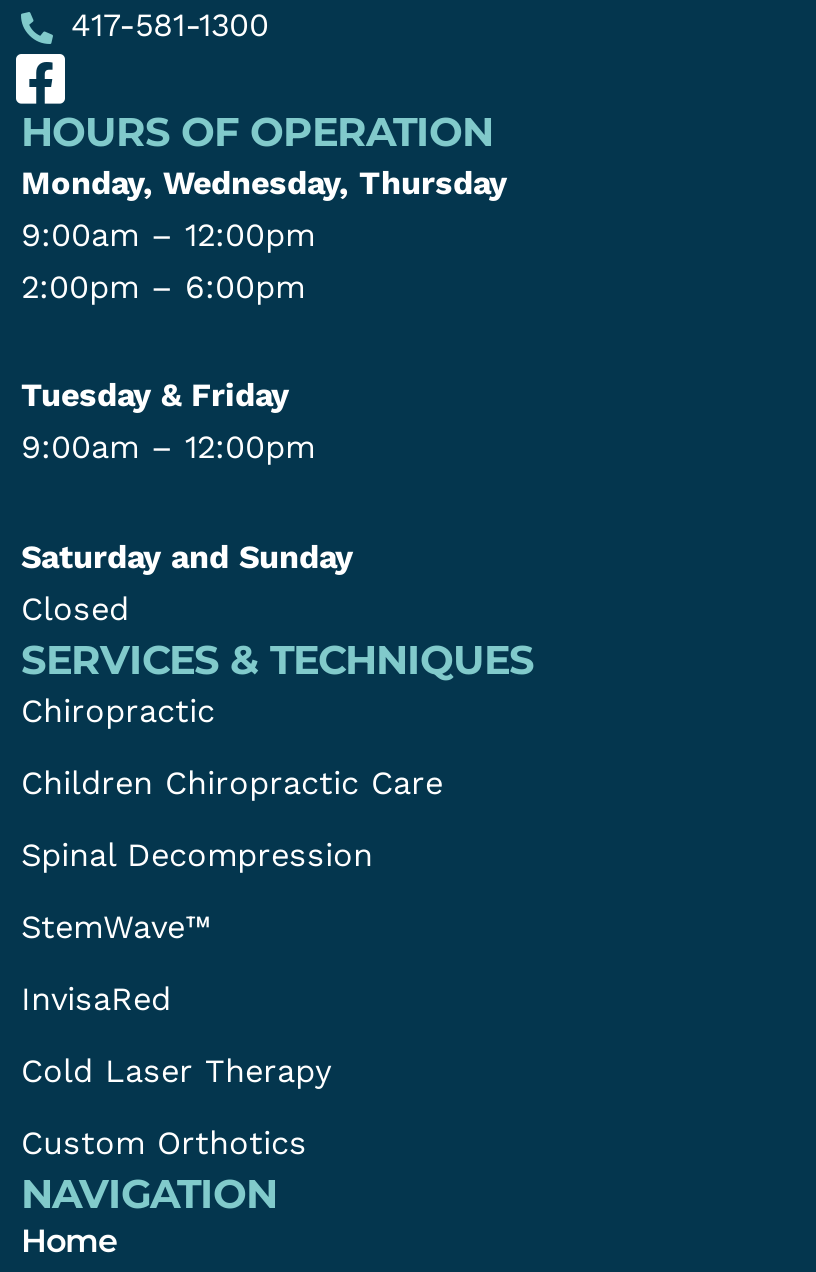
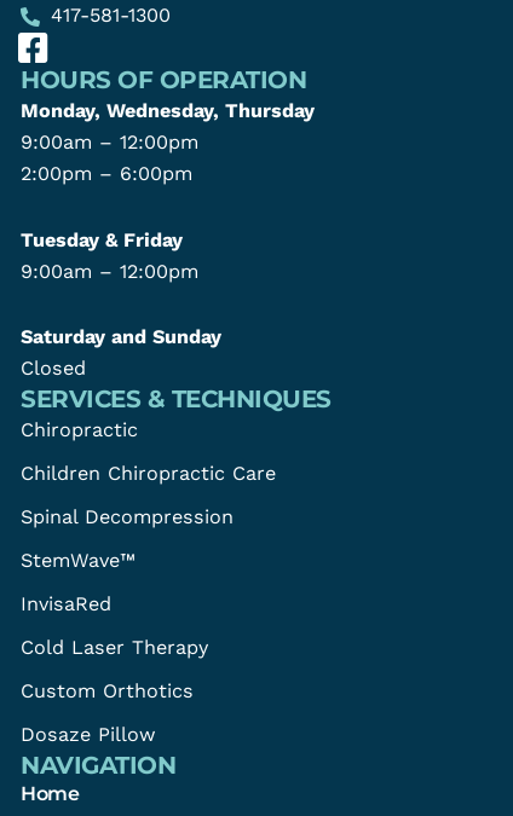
+ Dosaze Pillow
